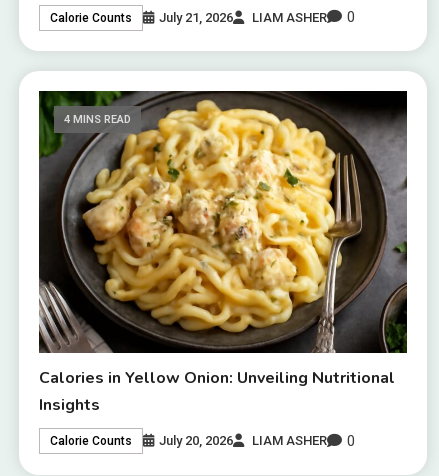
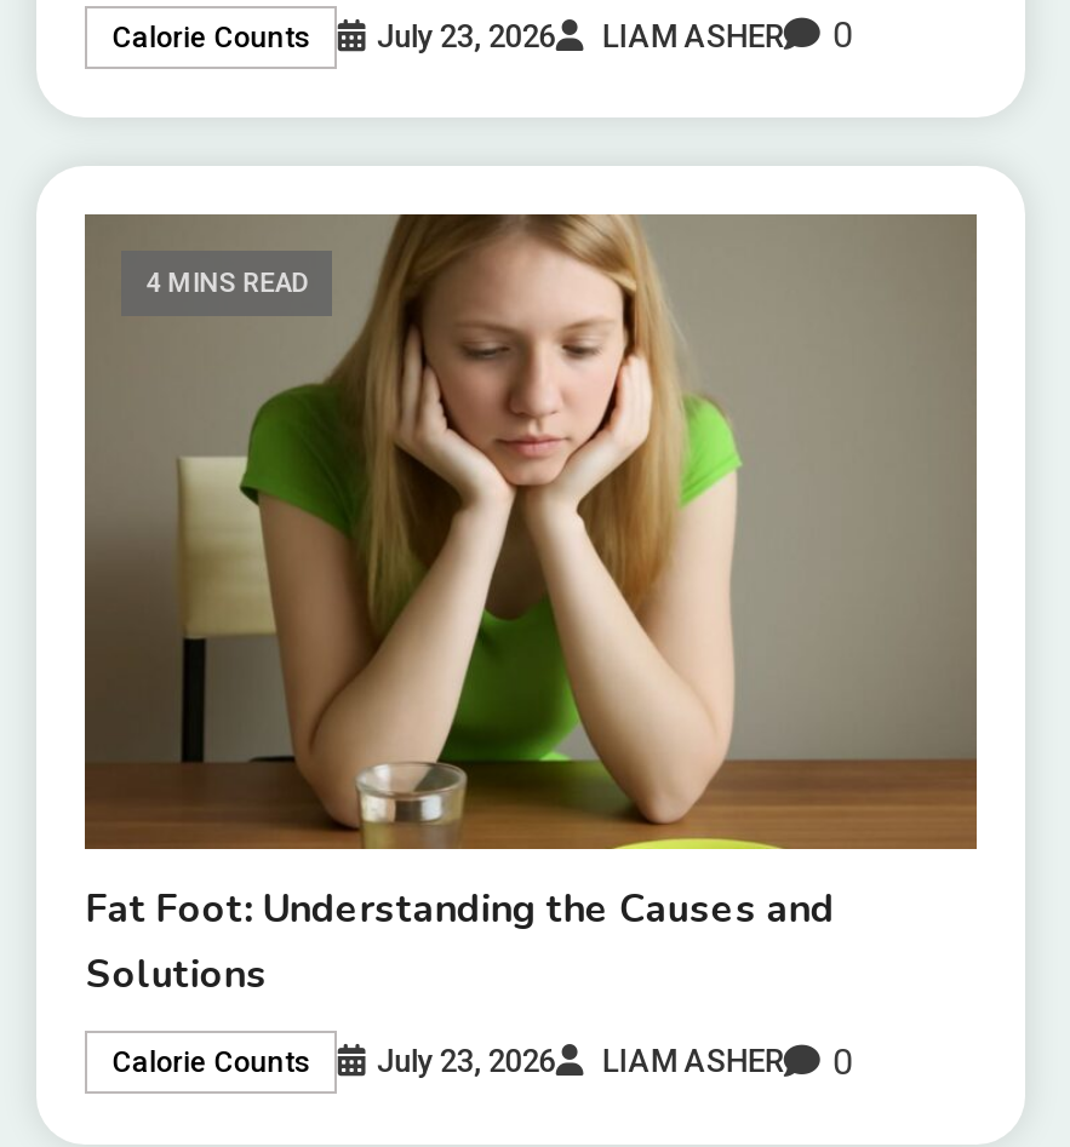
- Calorie Counts July 21, 2026 LIAM ASHER 0
+ Calorie Counts July 23, 2026 LIAM ASHER 0

- [image]
- Calories in Yellow Onion: Unveiling Nutritional
- Insights
+ [image]
+ Fat Foot: Understanding the Causes and
+ Solutions

- Calorie Counts July 20, 2026 LIAM ASHER 0
+ Calorie Counts July 23, 2026 LIAM ASHER 0
